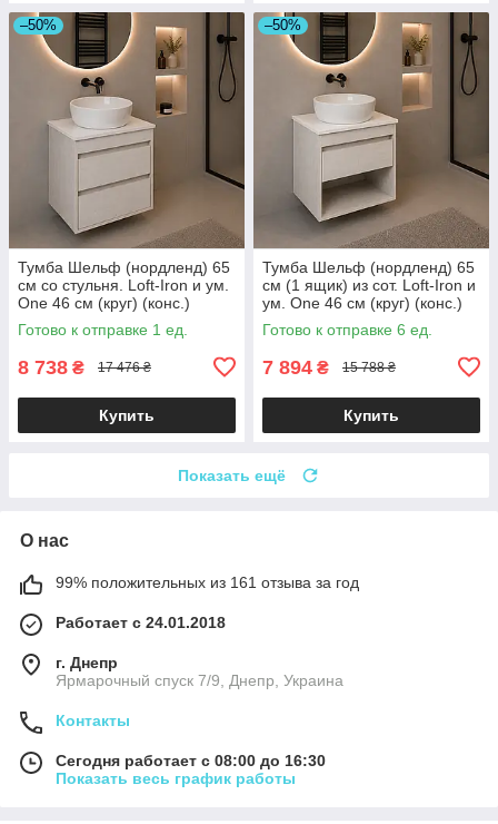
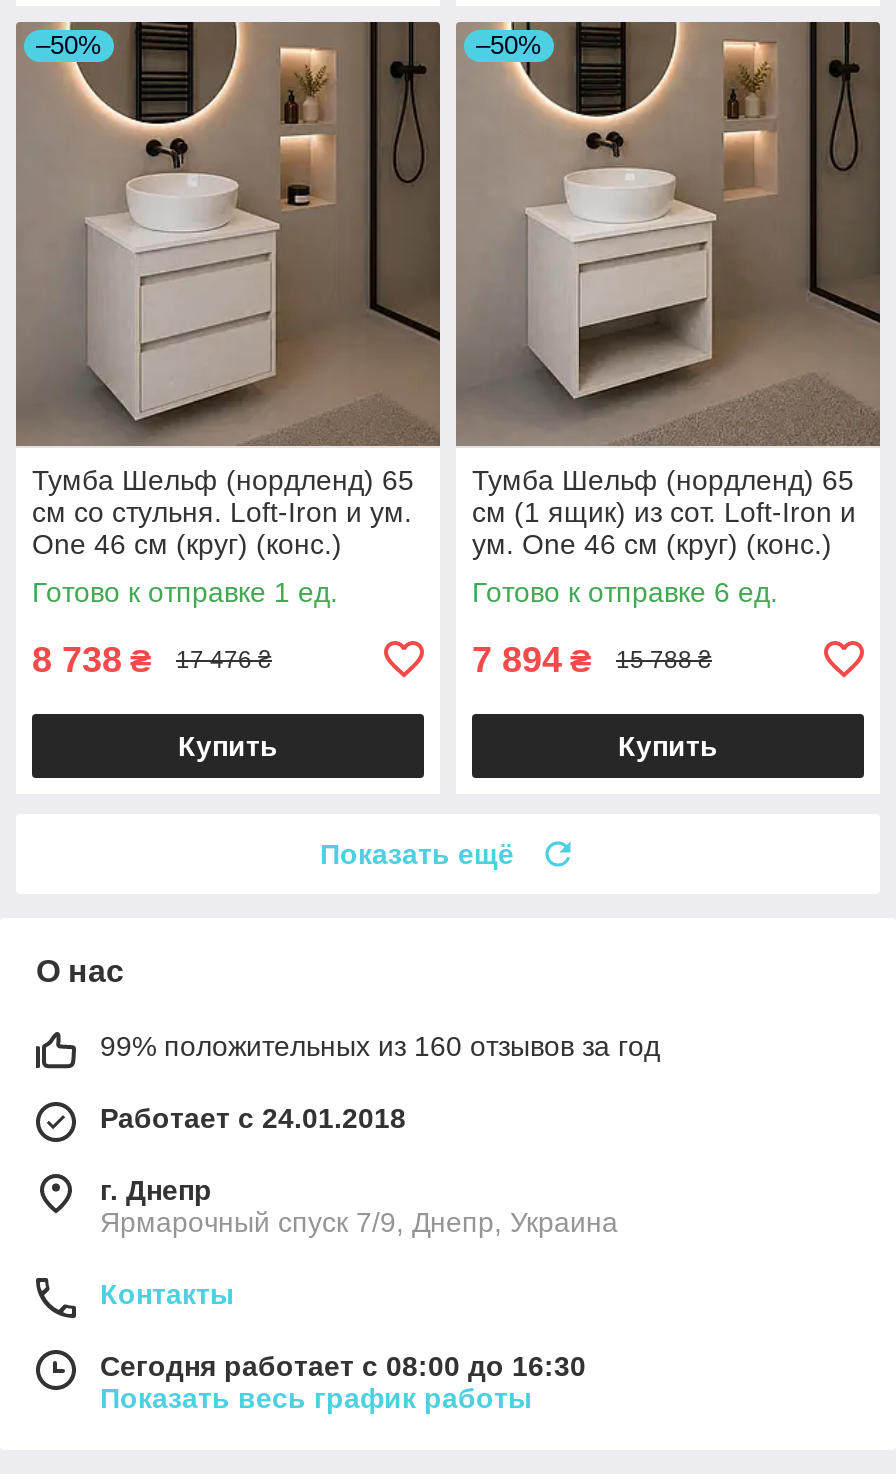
- 99% положительных из 161 отзыва за год
+ 99% положительных из 160 отзывов за год
